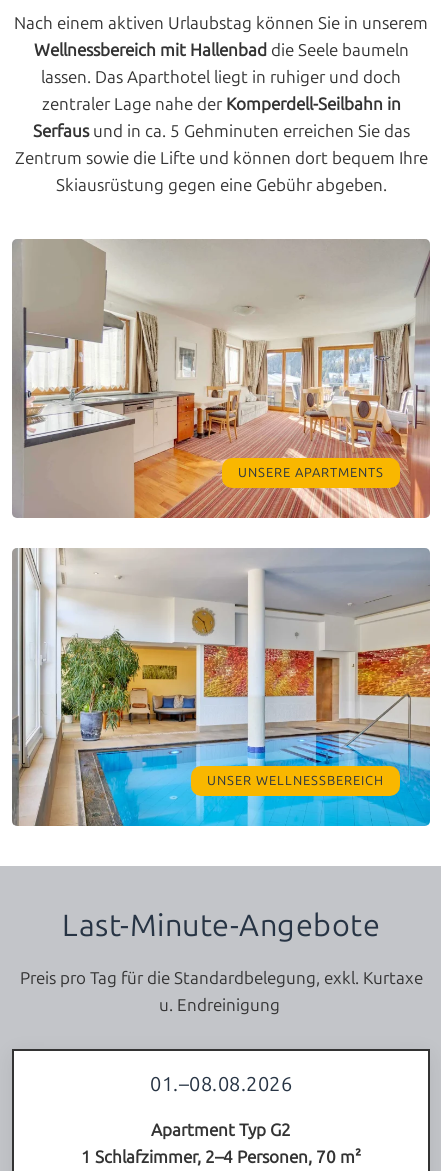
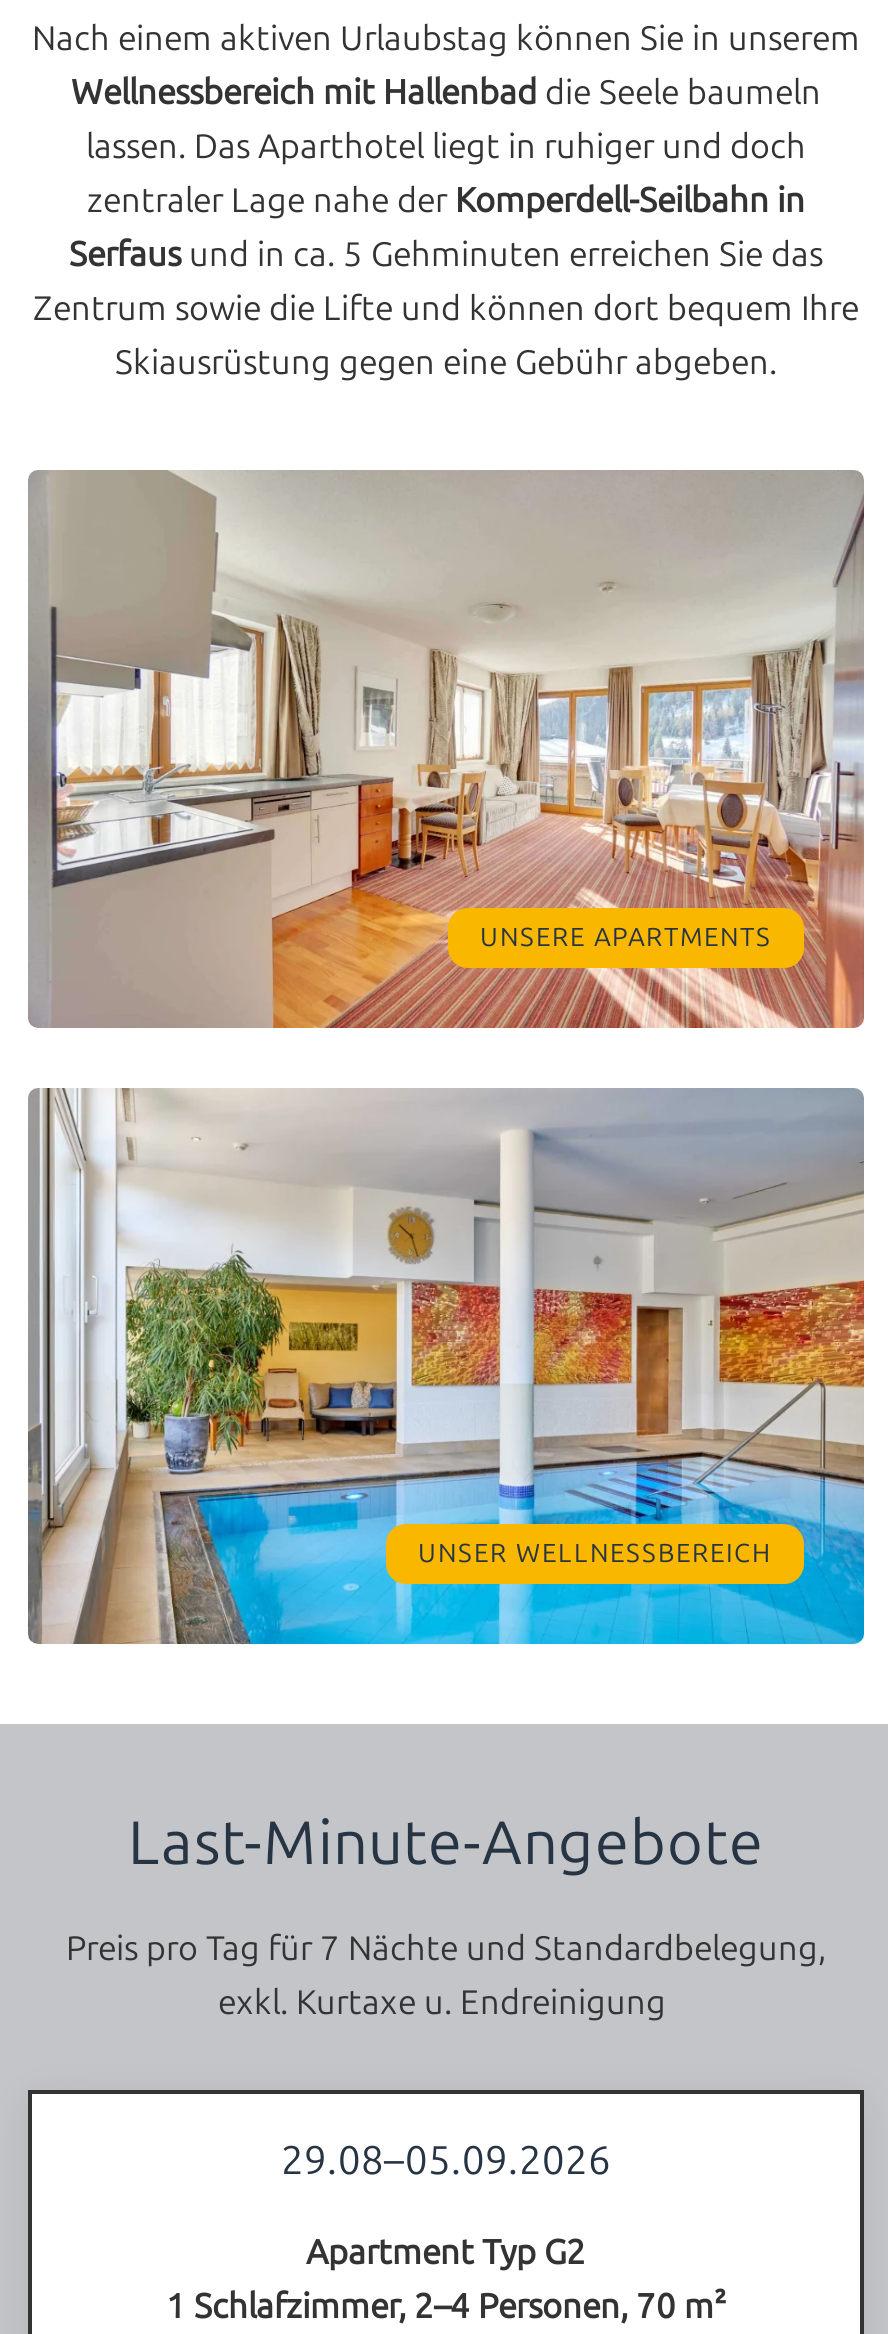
- Preis pro Tag für die Standardbelegung, exkl. Kurtaxe
- u. Endreinigung
+ Preis pro Tag für 7 Nächte und Standardbelegung,
+ exkl. Kurtaxe u. Endreinigung

- 01.–08.08.2026
+ 29.08–05.09.2026
